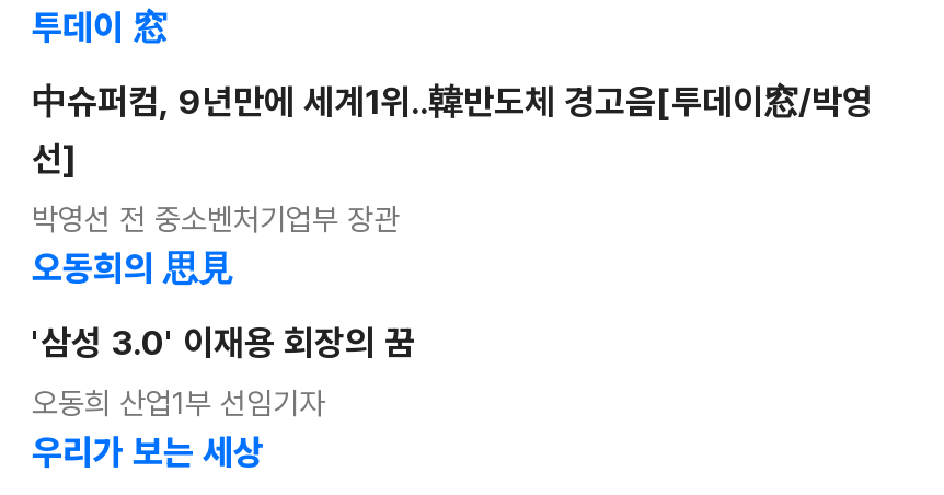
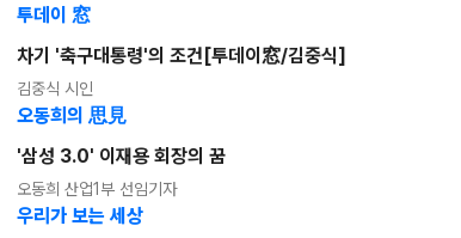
- 中슈퍼컴, 9년만에 세계1위..韓반도체 경고음[투데이窓/박영
- 선]
+ 차기 '축구대통령'의 조건[투데이窓/김중식]

- 박영선 전 중소벤처기업부 장관
+ 김중식 시인
